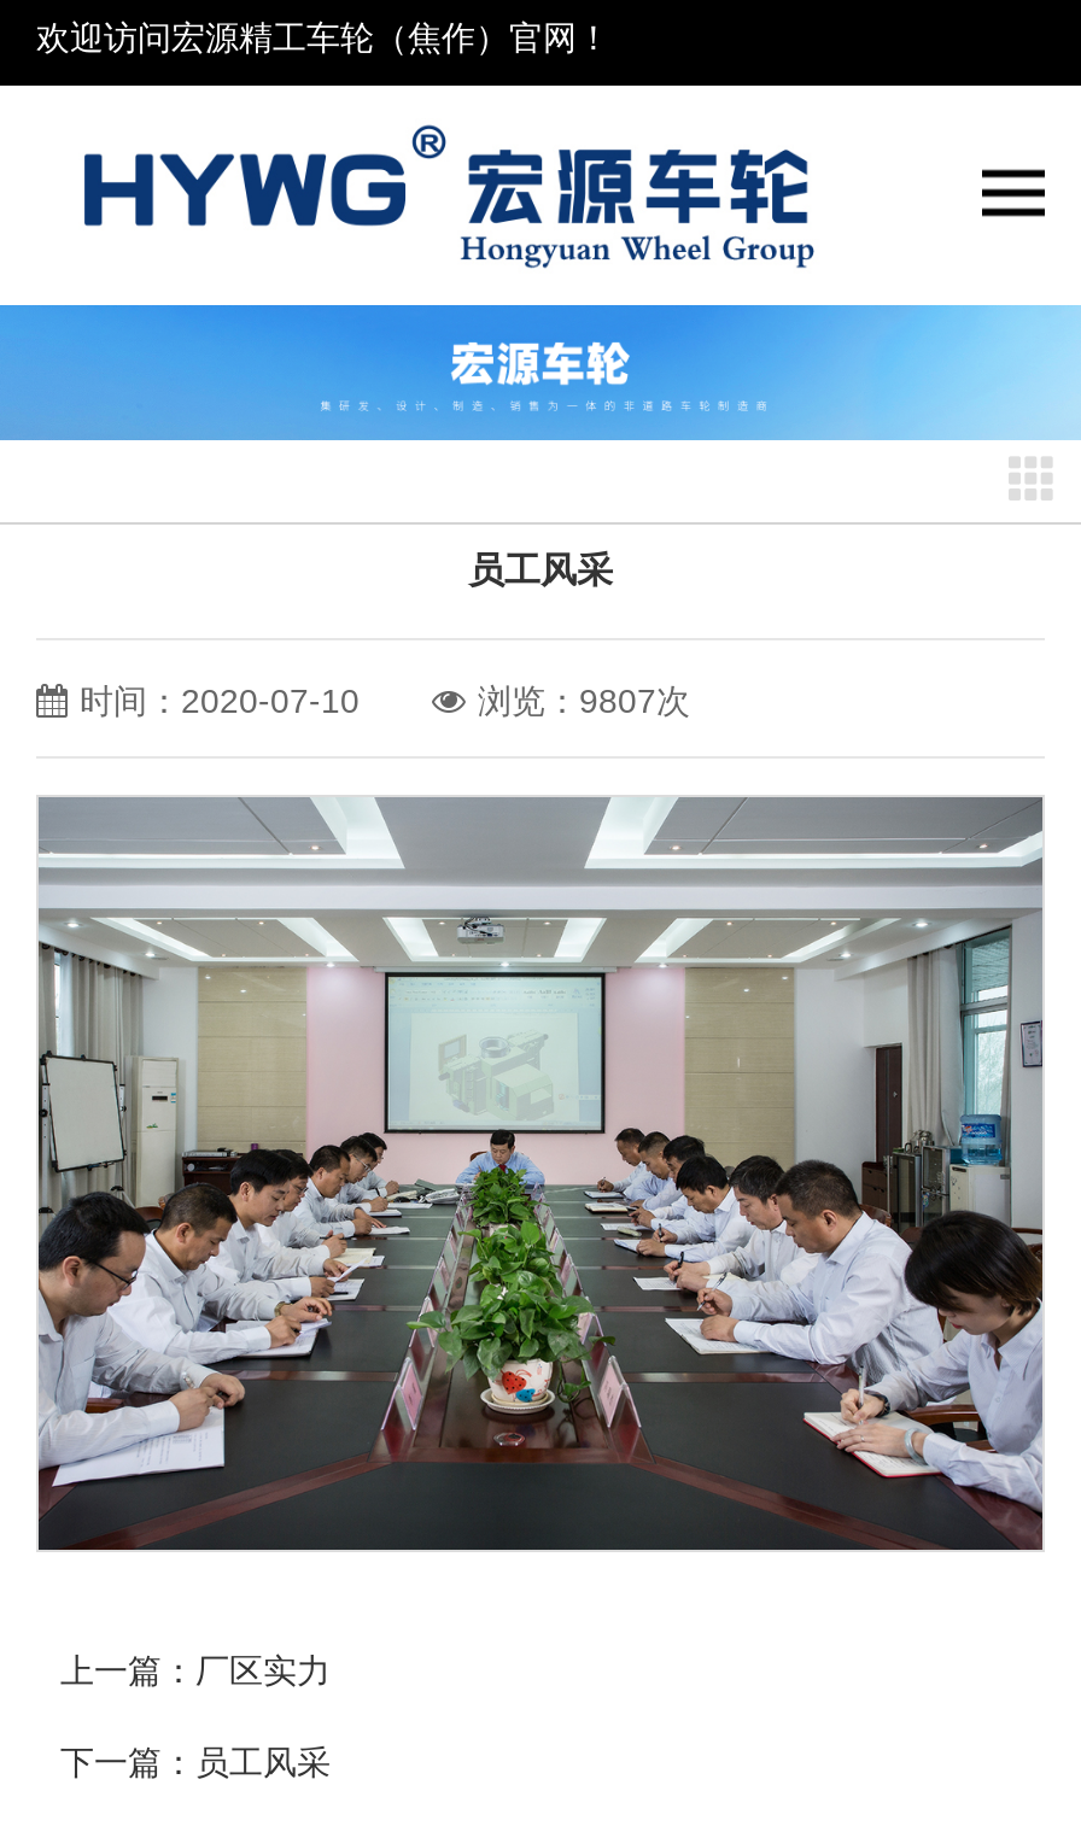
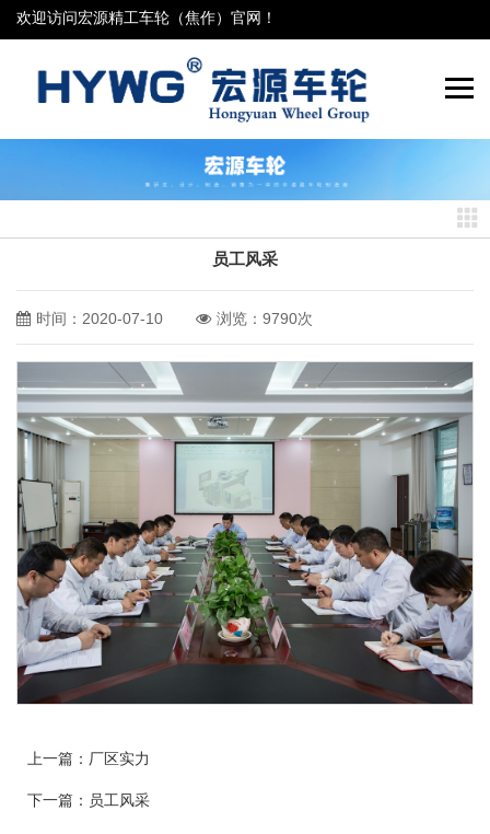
- 浏览：9807次
+ 浏览：9790次
